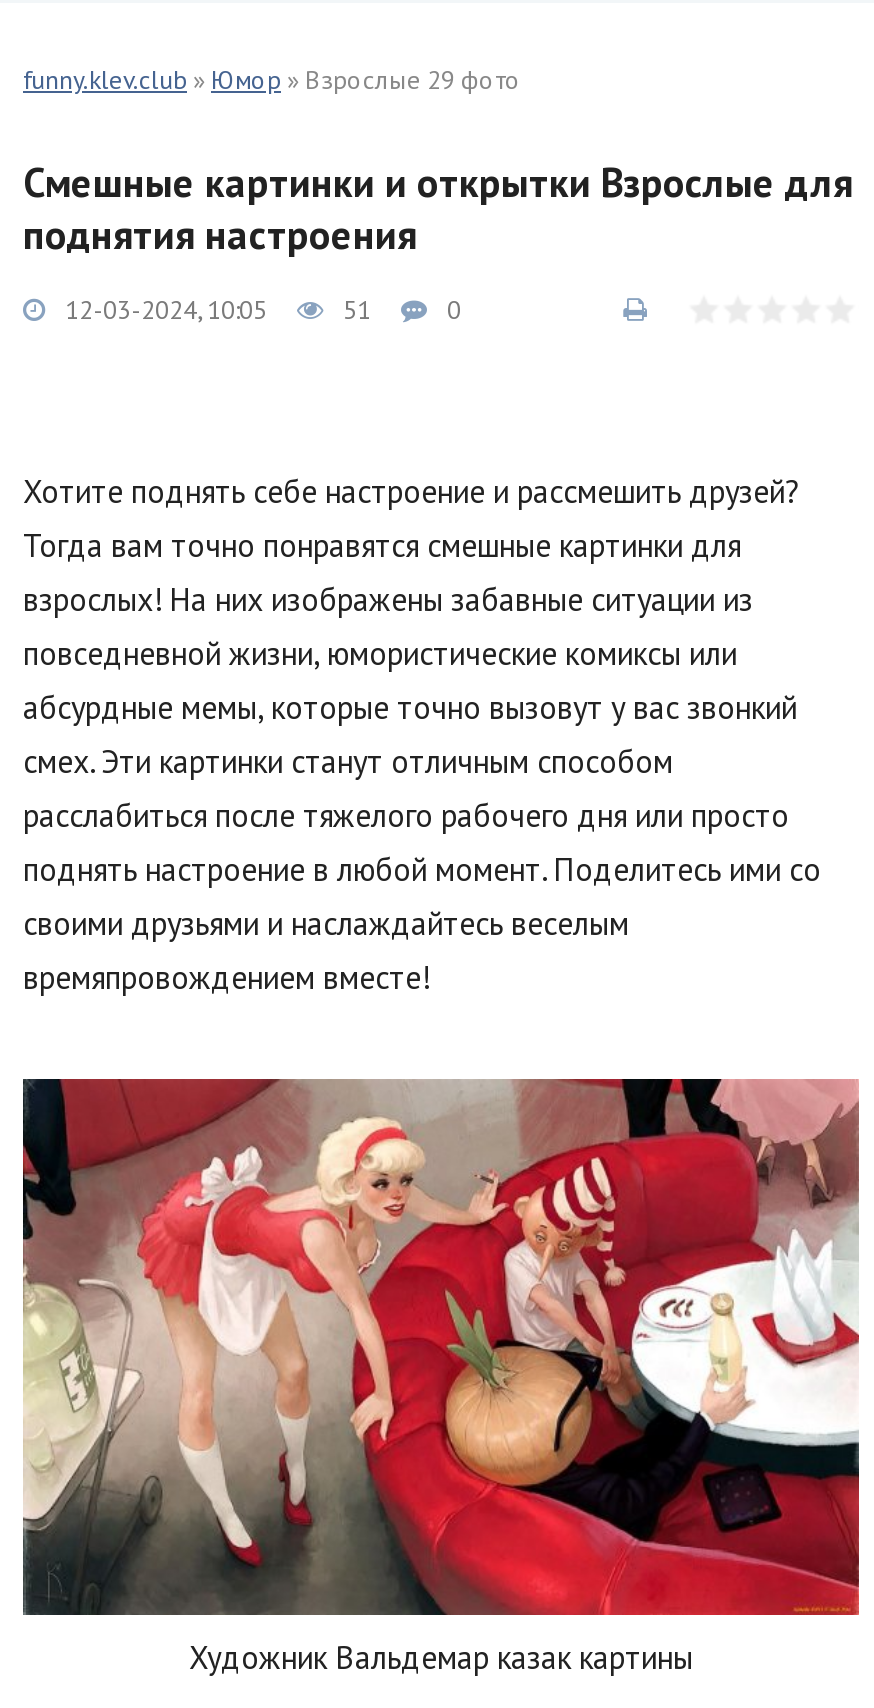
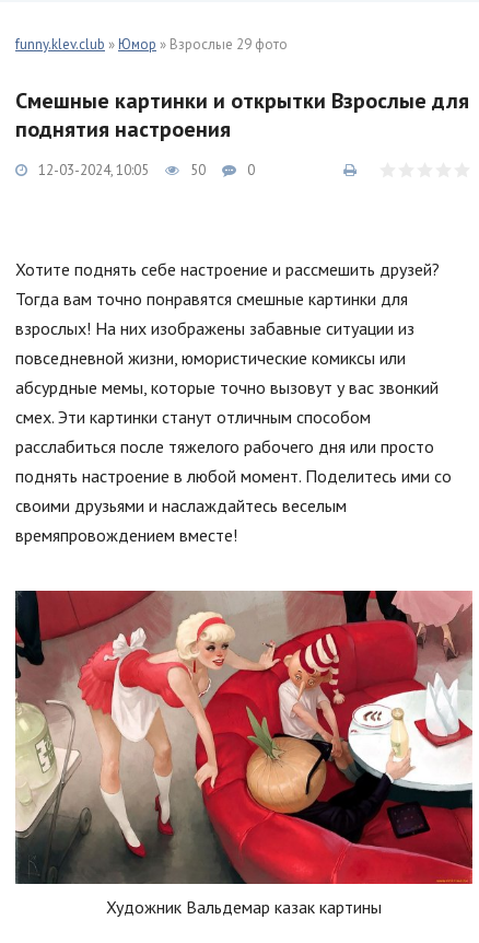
- 51
+ 50
